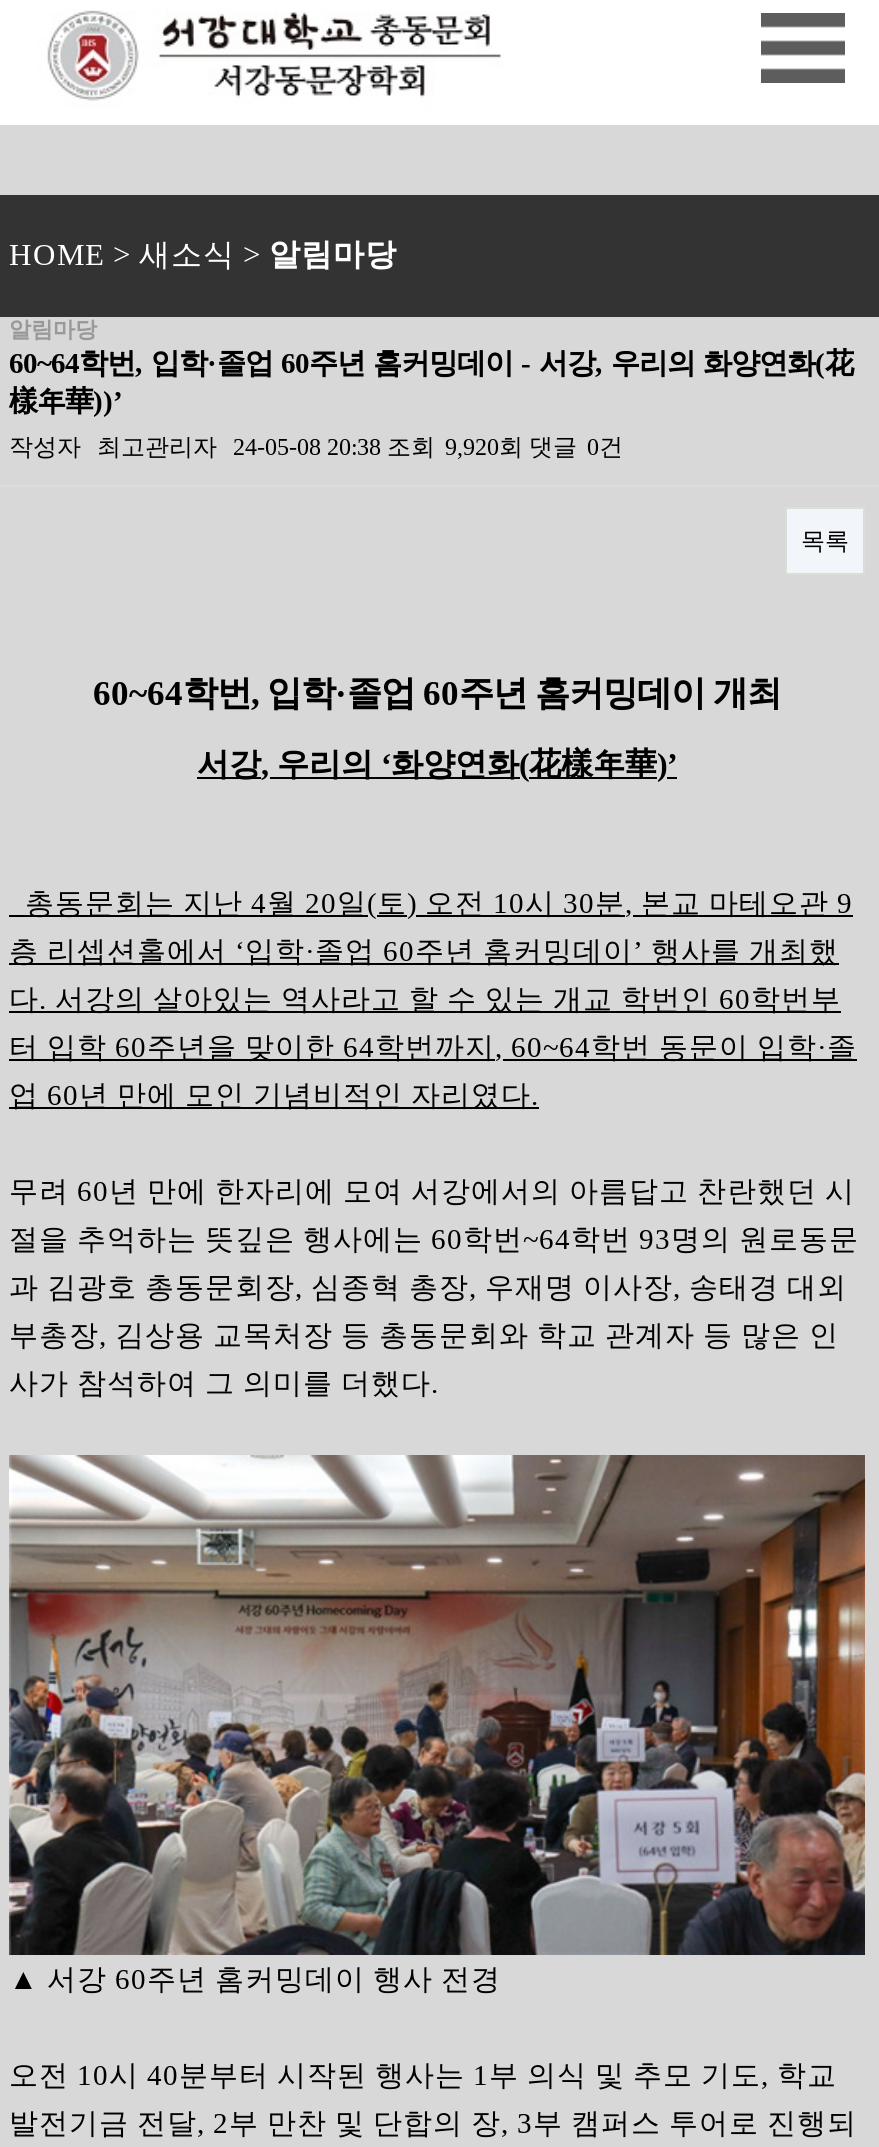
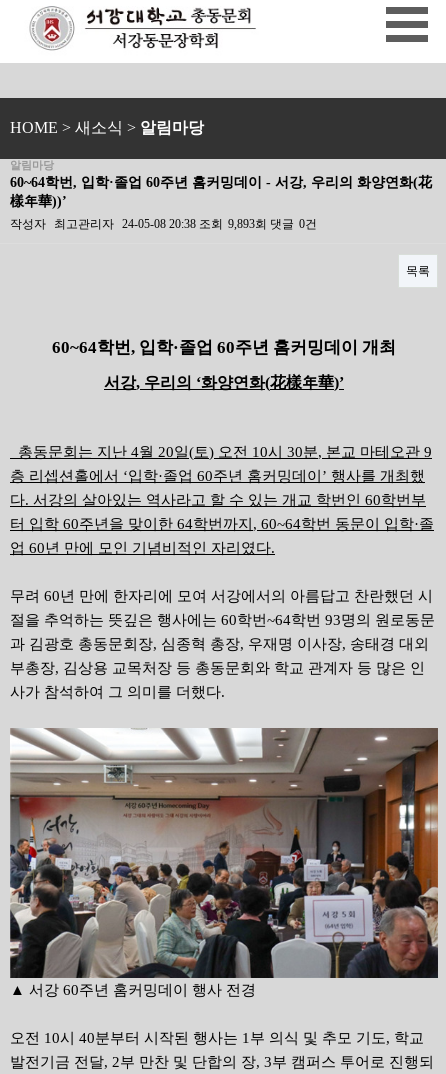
- 작성자 최고관리자 24-05-08 20:38 조회 9,920회 댓글 0건
+ 작성자 최고관리자 24-05-08 20:38 조회 9,893회 댓글 0건
